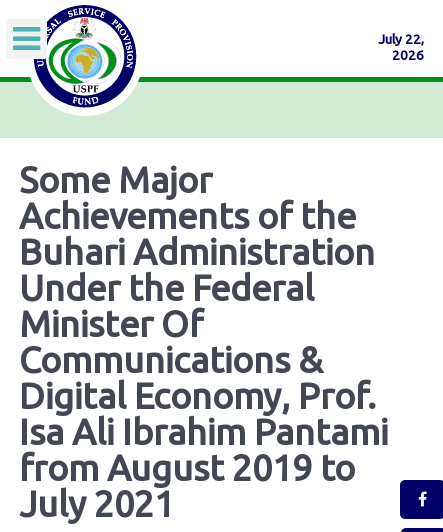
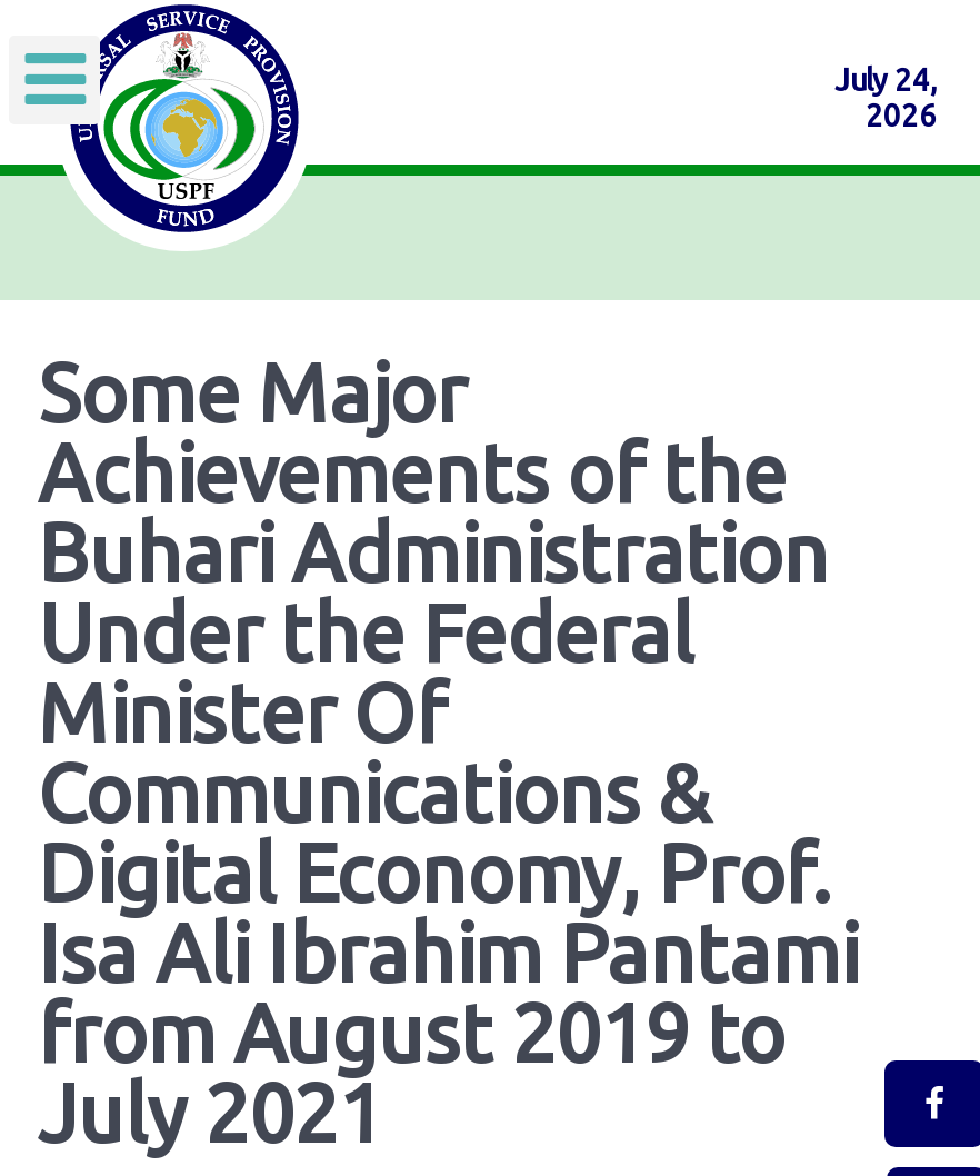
- July 22,
+ July 24,
